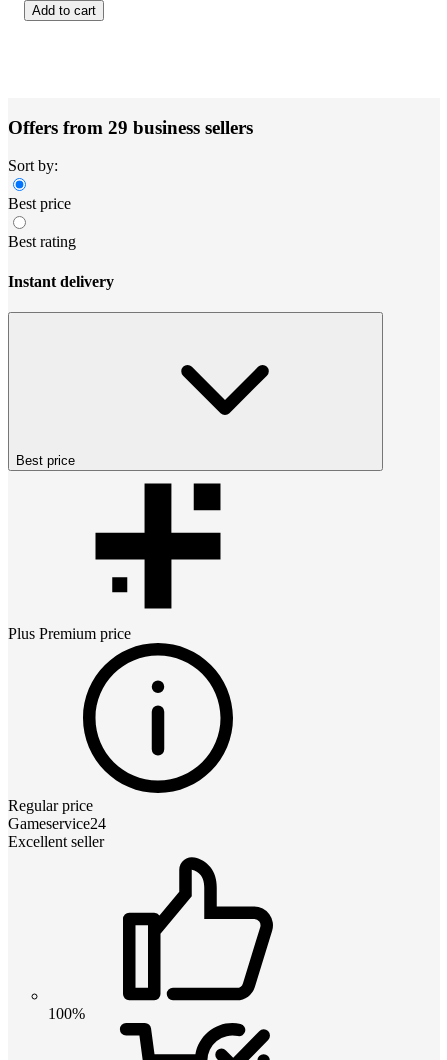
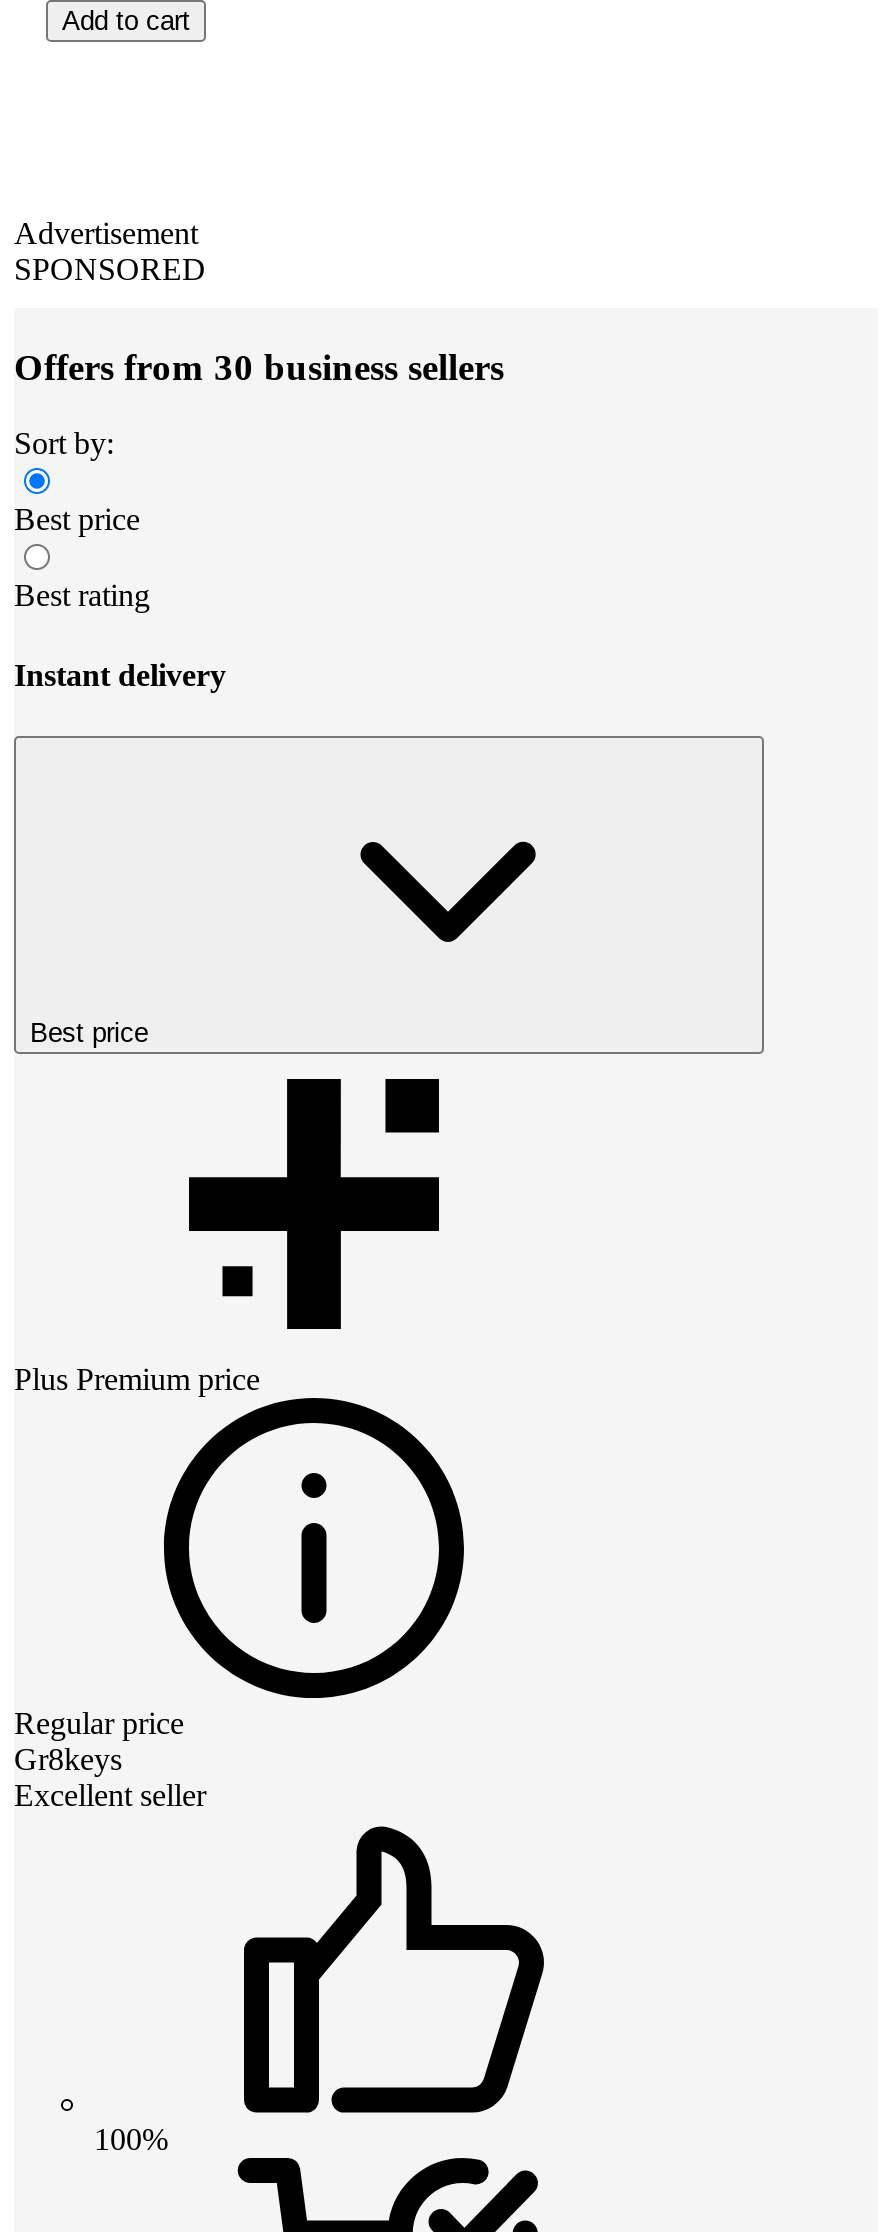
- Offers from 29 business sellers
+ Advertisement
+ SPONSORED
+ Offers from 30 business sellers

- Gameservice24
+ Gr8keys
